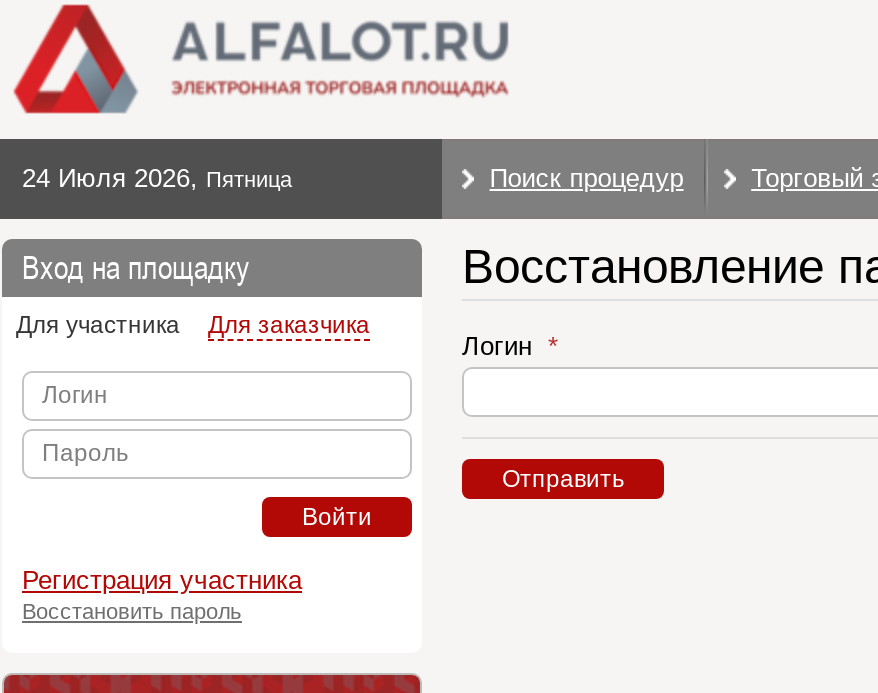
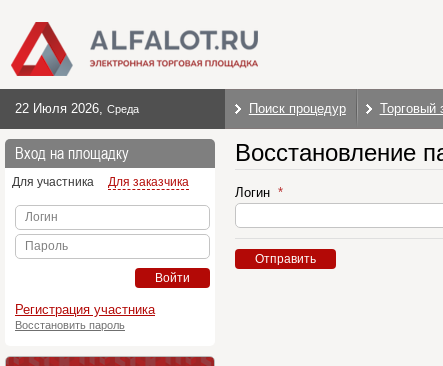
- 24 Июля 2026, Пятница
+ 22 Июля 2026, Среда
